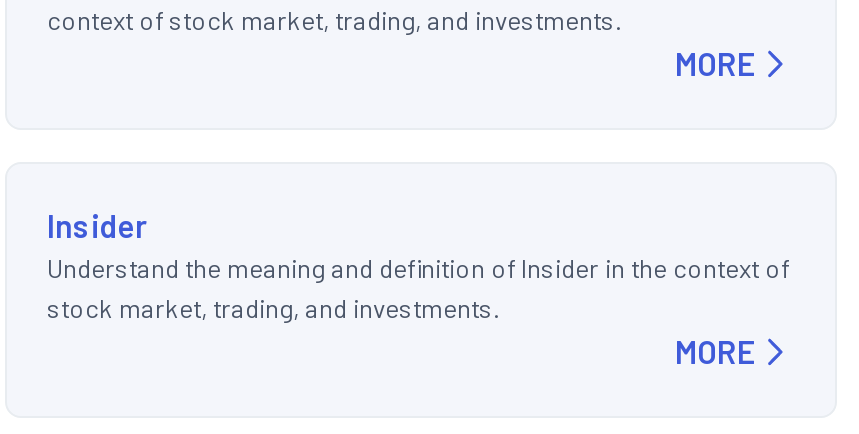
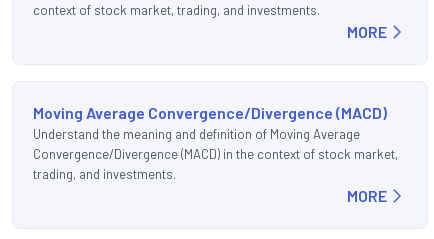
- Insider
- Understand the meaning and definition of Insider in the context of
- stock market, trading, and investments.
+ Moving Average Convergence/Divergence (MACD)
+ Understand the meaning and definition of Moving Average
+ Convergence/Divergence (MACD) in the context of stock market,
+ trading, and investments.
